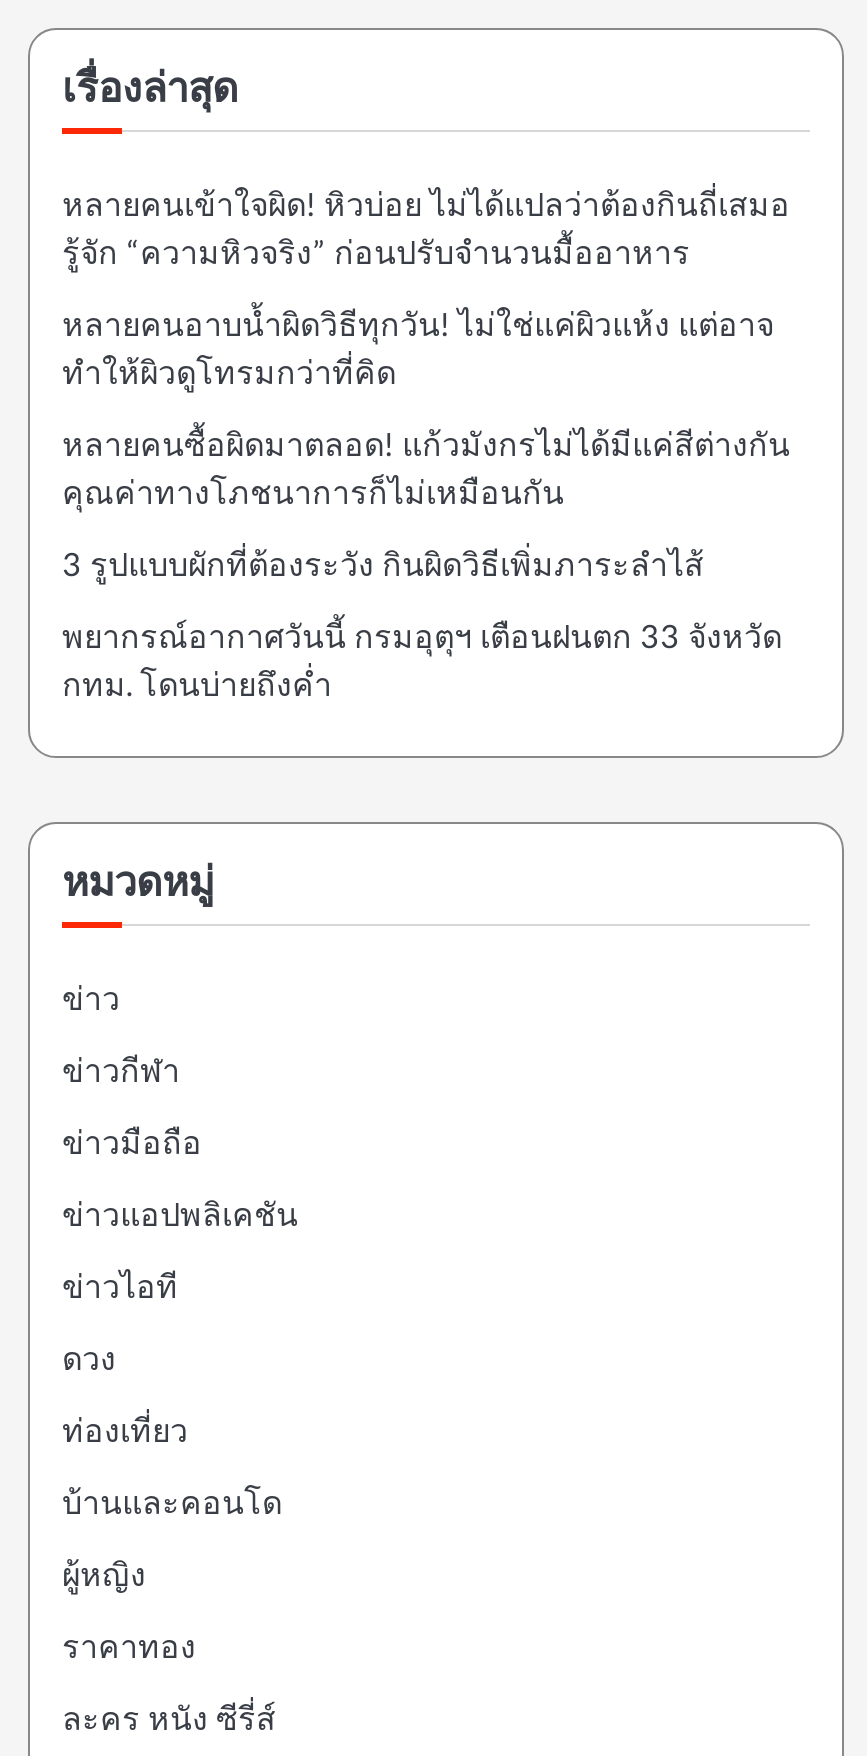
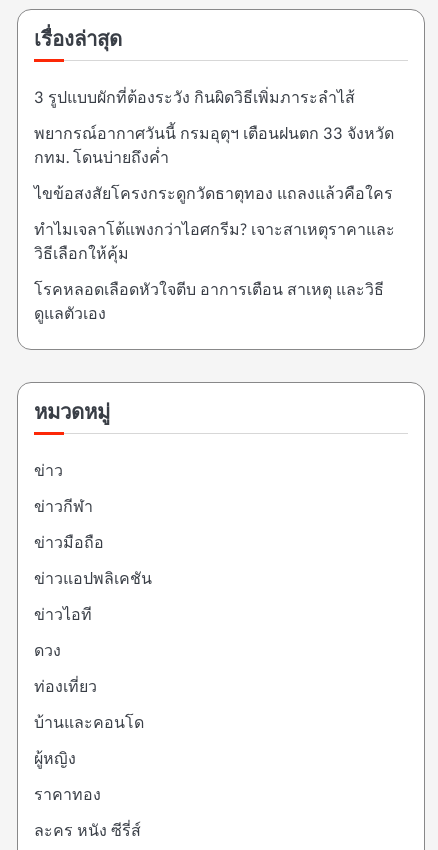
- หลายคนเข้าใจผิด! หิวบ่อย ไม่ได้แปลว่าต้องกินถี่เสมอ
- รู้จัก “ความหิวจริง” ก่อนปรับจำนวนมื้ออาหาร
- หลายคนอาบน้ำผิดวิธีทุกวัน! ไม่ใช่แค่ผิวแห้ง แต่อาจ
- ทำให้ผิวดูโทรมกว่าที่คิด
- หลายคนซื้อผิดมาตลอด! แก้วมังกรไม่ได้มีแค่สีต่างกัน
- คุณค่าทางโภชนาการก็ไม่เหมือนกัน

moved up: 3 รูปแบบผักที่ต้องระวัง กินผิดวิธีเพิ่มภาระลำไส้ | พยากรณ์อากาศวันนี้ กรมอุตุฯ เตือนฝนตก 33 จังหวัด | กทม. โดนบ่ายถึงค่ำ

+ ไขข้อสงสัยโครงกระดูกวัดธาตุทอง แถลงแล้วคือใคร
+ ทำไมเจลาโต้แพงกว่าไอศกรีม? เจาะสาเหตุราคาและ
+ วิธีเลือกให้คุ้ม
+ โรคหลอดเลือดหัวใจตีบ อาการเตือน สาเหตุ และวิธี
+ ดูแลตัวเอง
